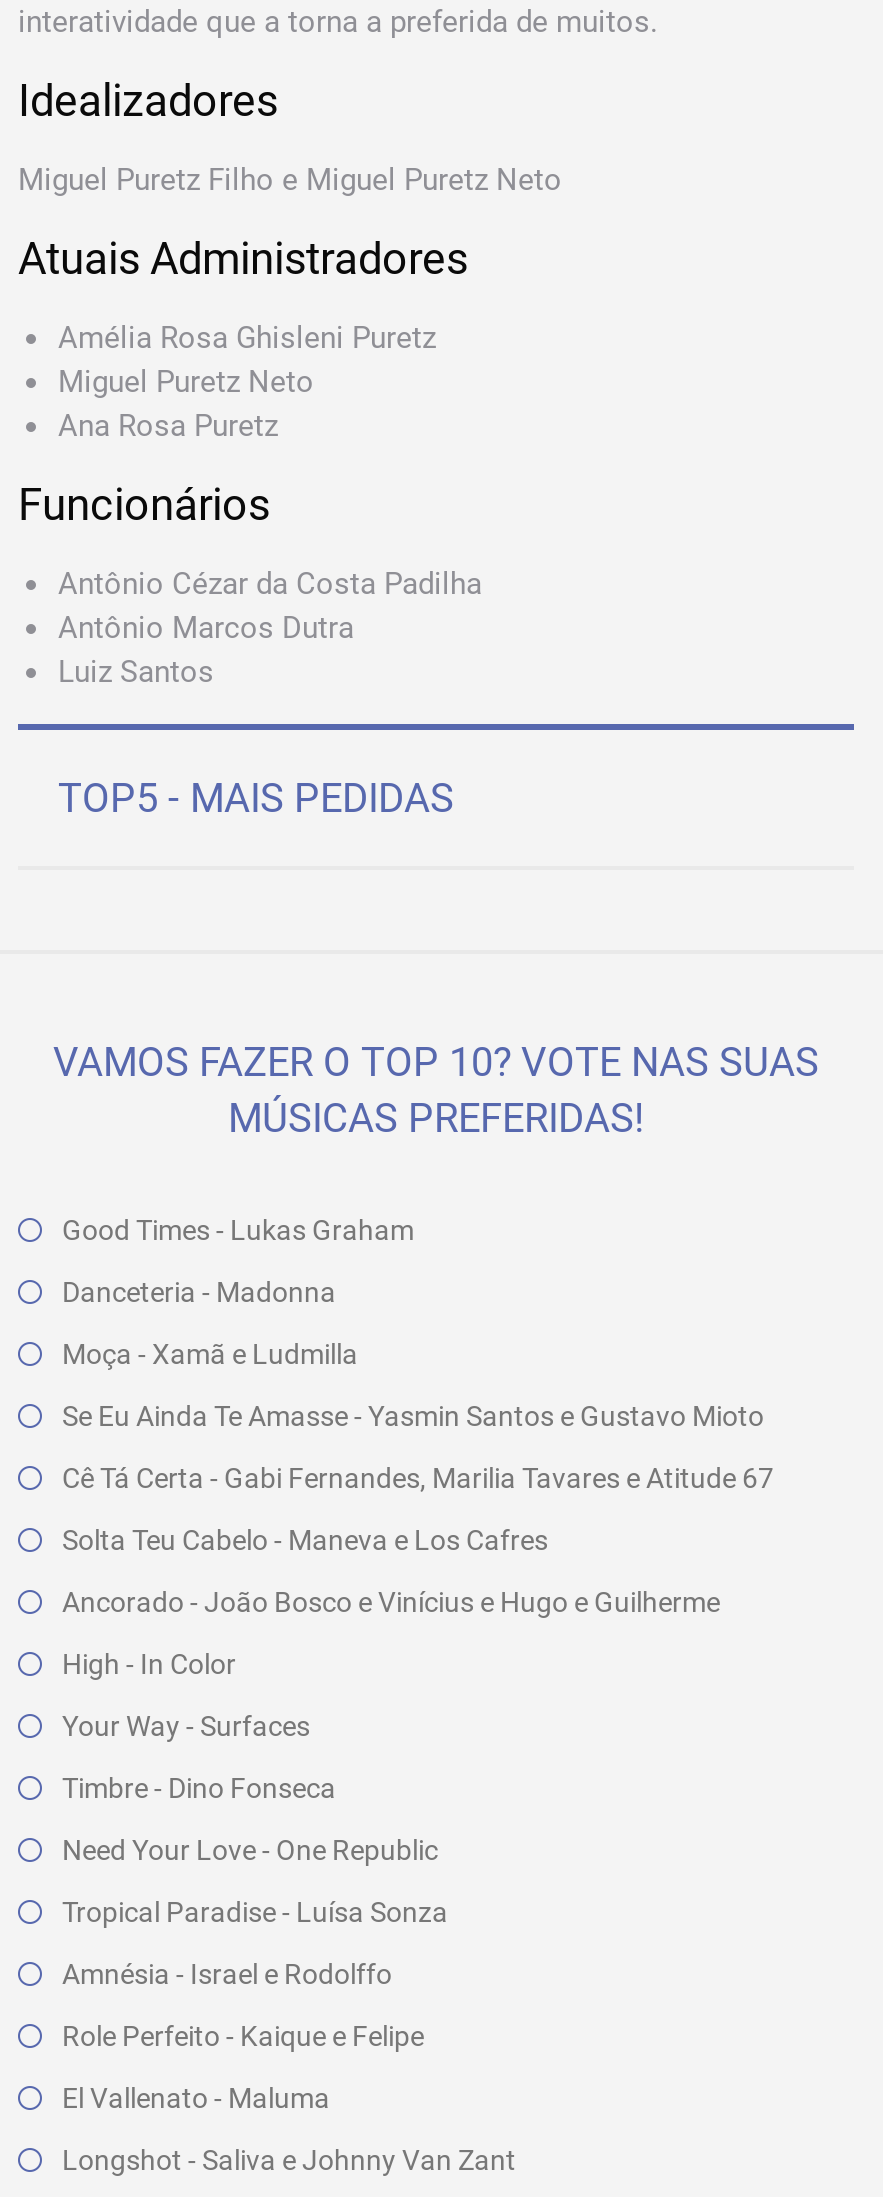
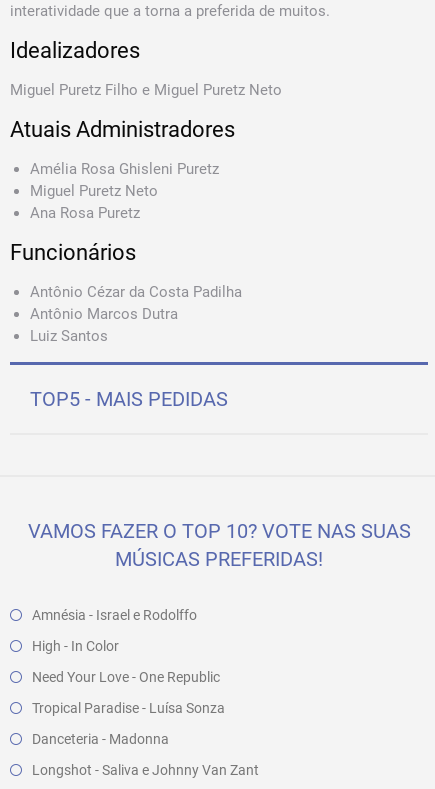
- Good Times - Lukas Graham
- Moça - Xamã e Ludmilla
- Se Eu Ainda Te Amasse - Yasmin Santos e Gustavo Mioto
- Cê Tá Certa - Gabi Fernandes, Marilia Tavares e Atitude 67
- Solta Teu Cabelo - Maneva e Los Cafres
- Ancorado - João Bosco e Vinícius e Hugo e Guilherme

moved down: Danceteria - Madonna

- Your Way - Surfaces
- Timbre - Dino Fonseca

moved up: Amnésia - Israel e Rodolffo

- Role Perfeito - Kaique e Felipe
- El Vallenato - Maluma
